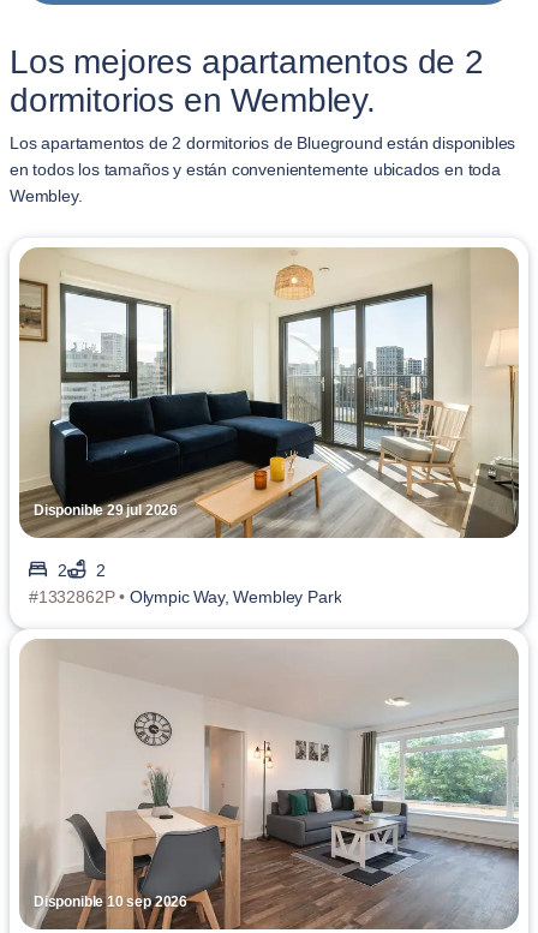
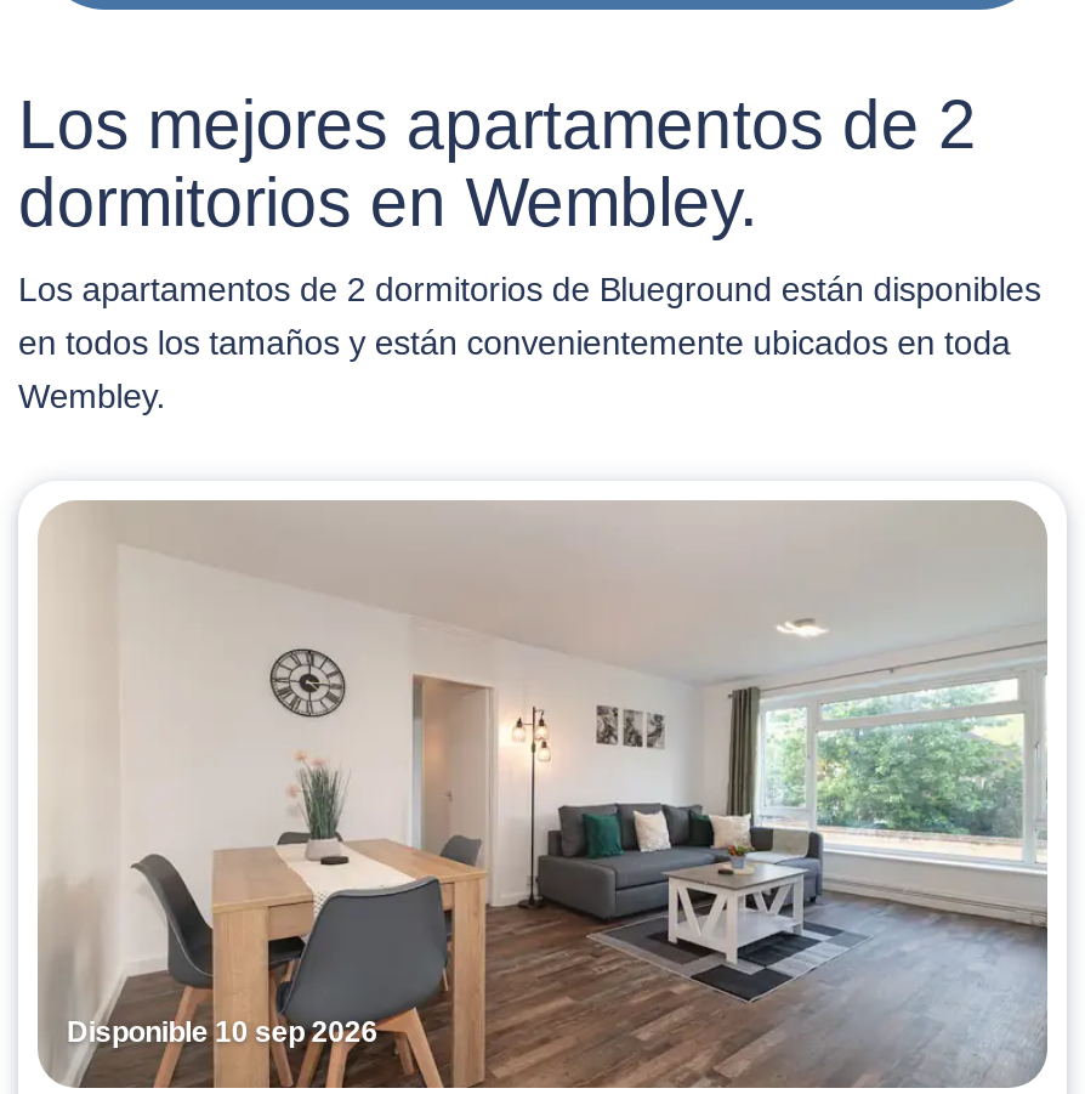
- [image]
- Disponible 29 jul 2026
- 2
- 2
- #1332862P • Olympic Way, Wembley Park
